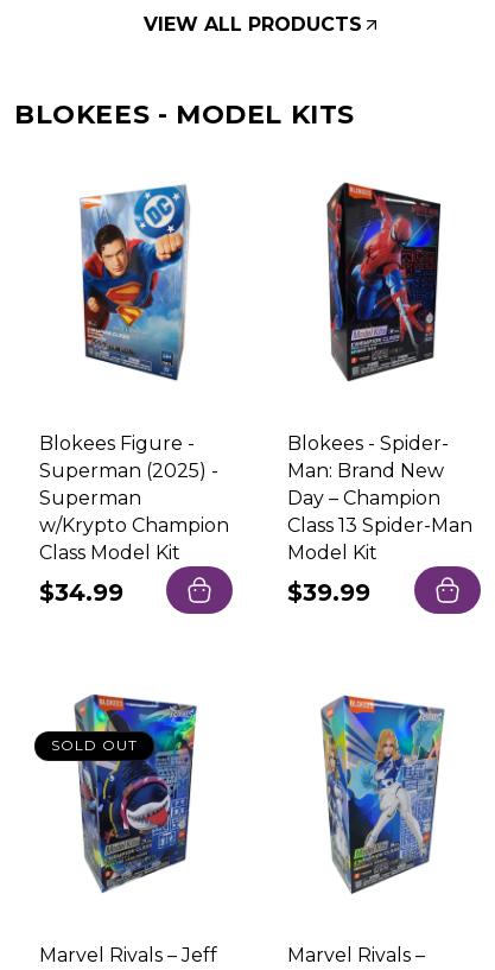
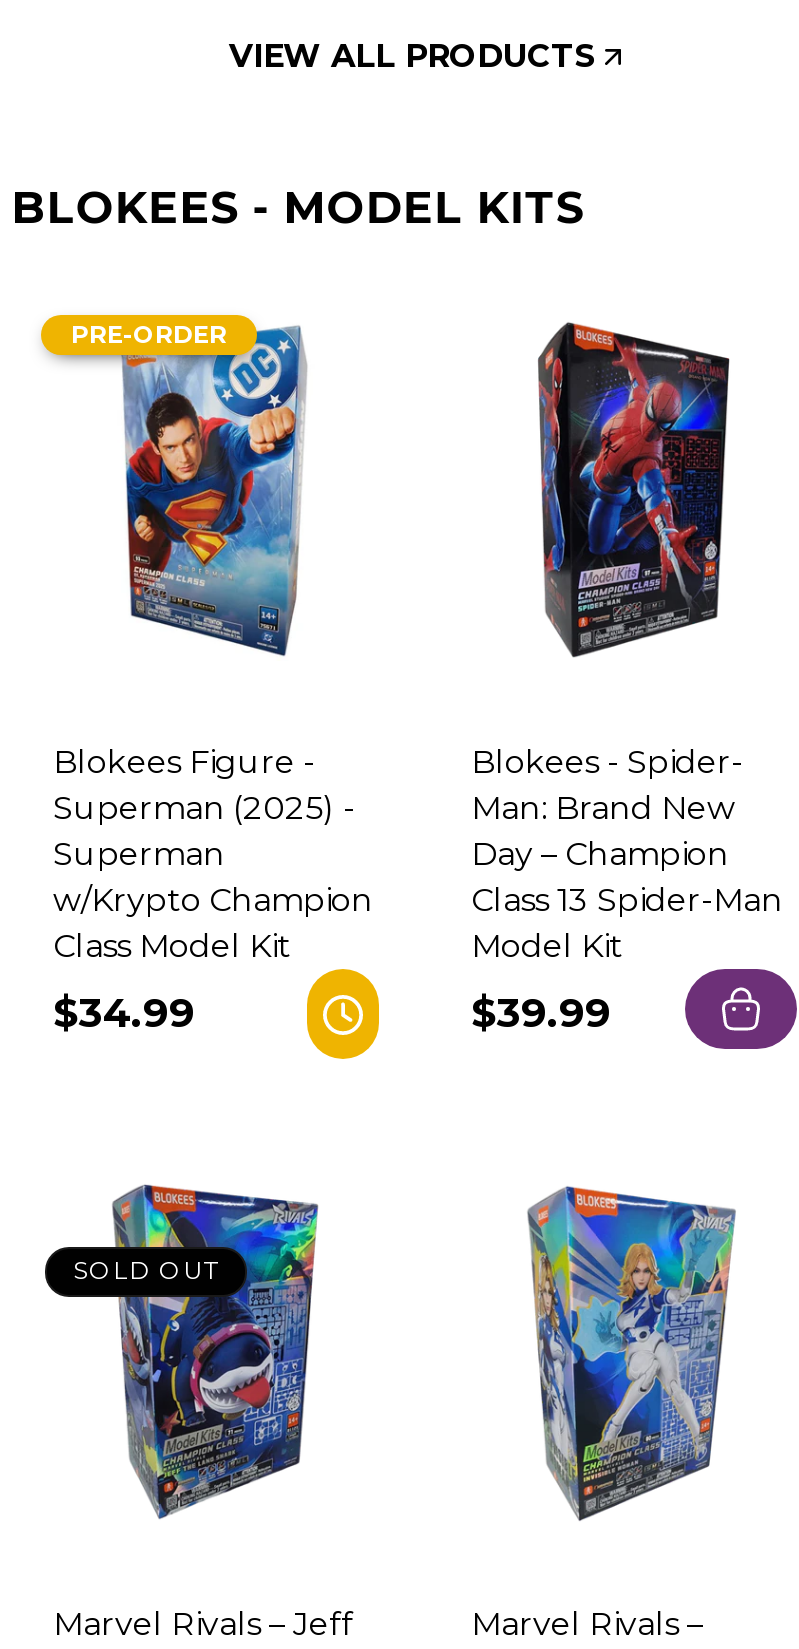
+ PRE-ORDER

- [image]
+ [image]
